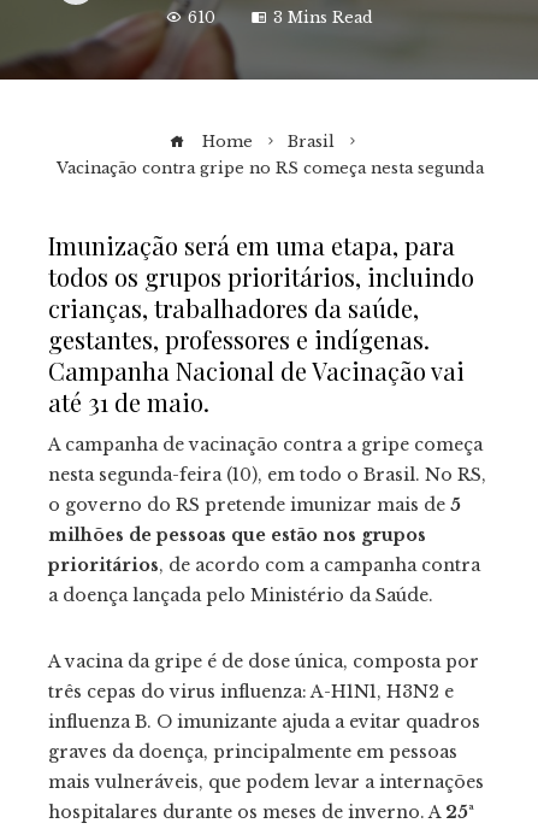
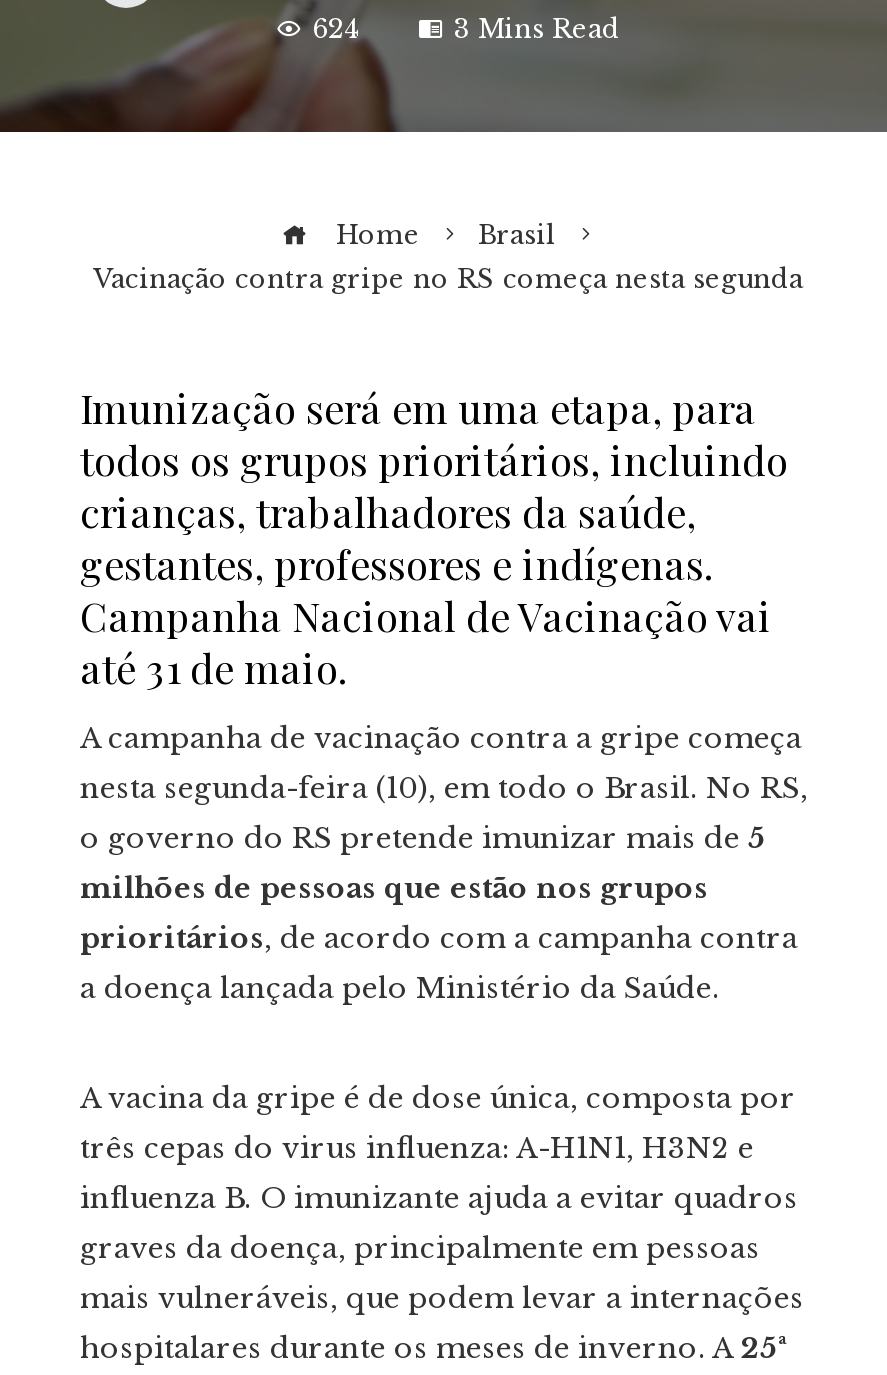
- 610
+ 624
